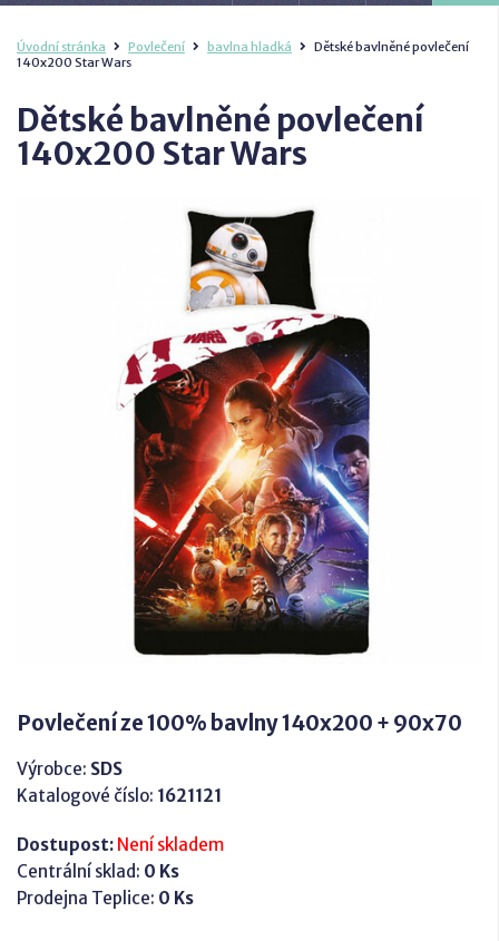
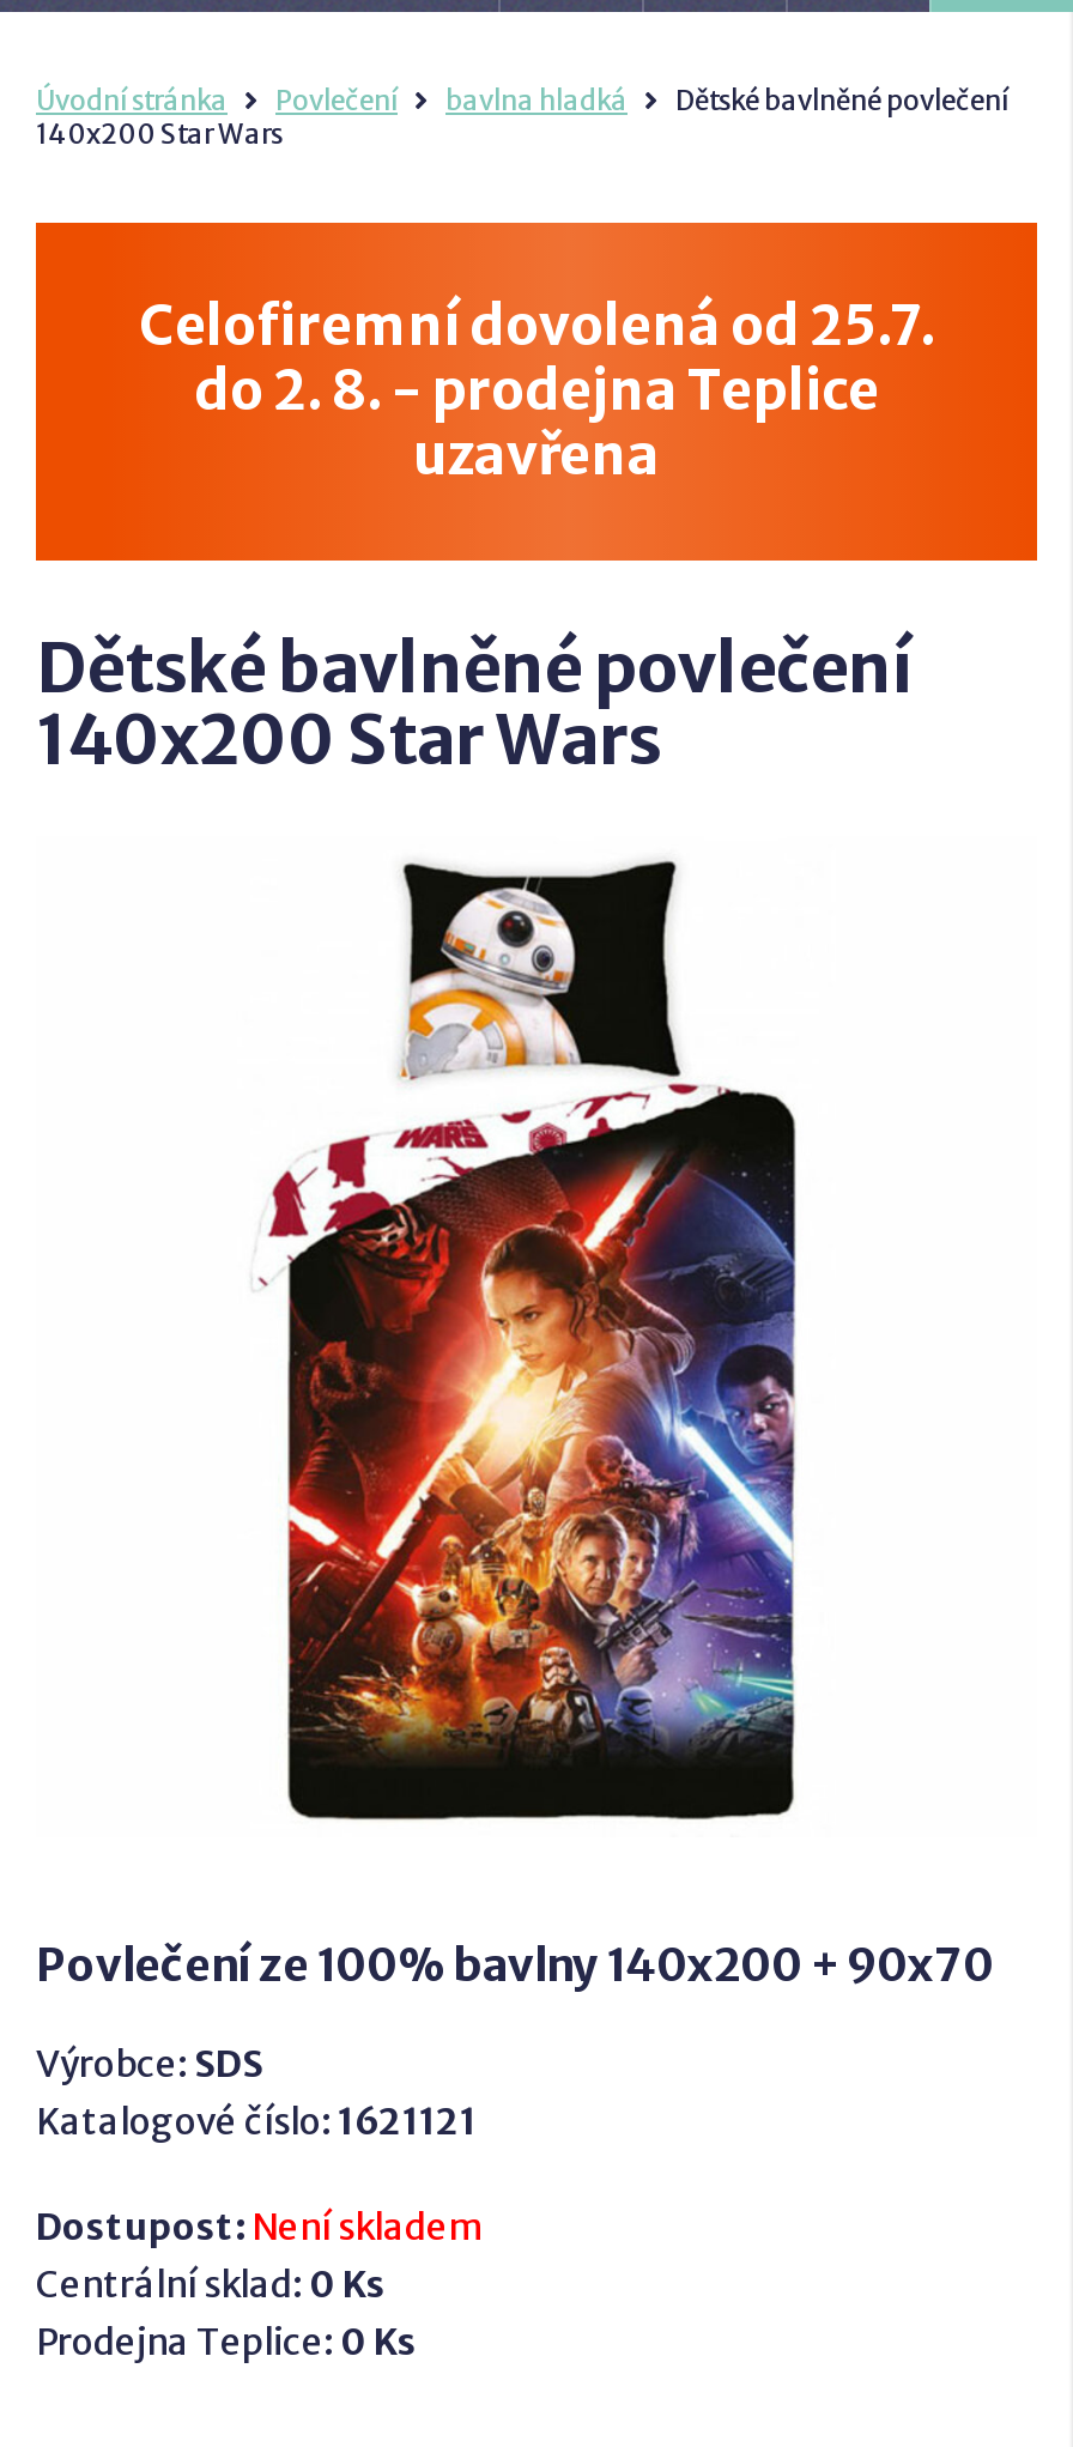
+ [image]
+ Celofiremní dovolená od 25.7.
+ do 2. 8. - prodejna Teplice
+ uzavřena
